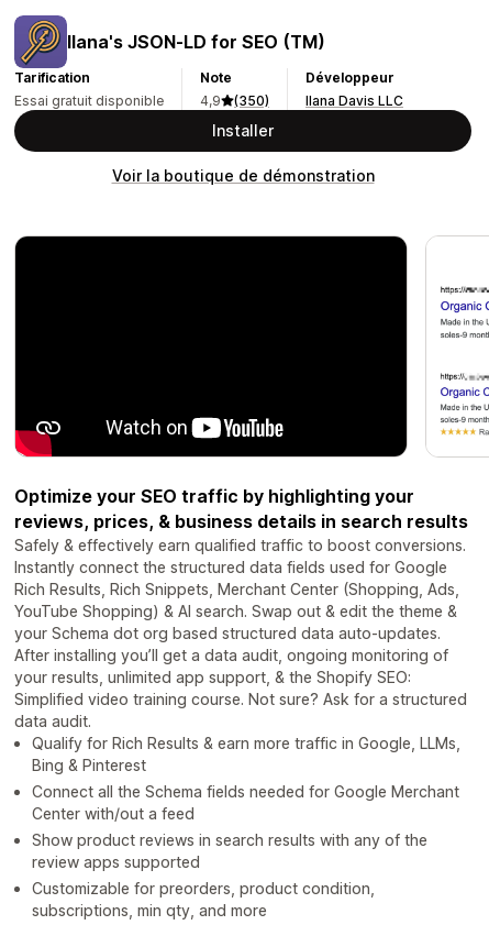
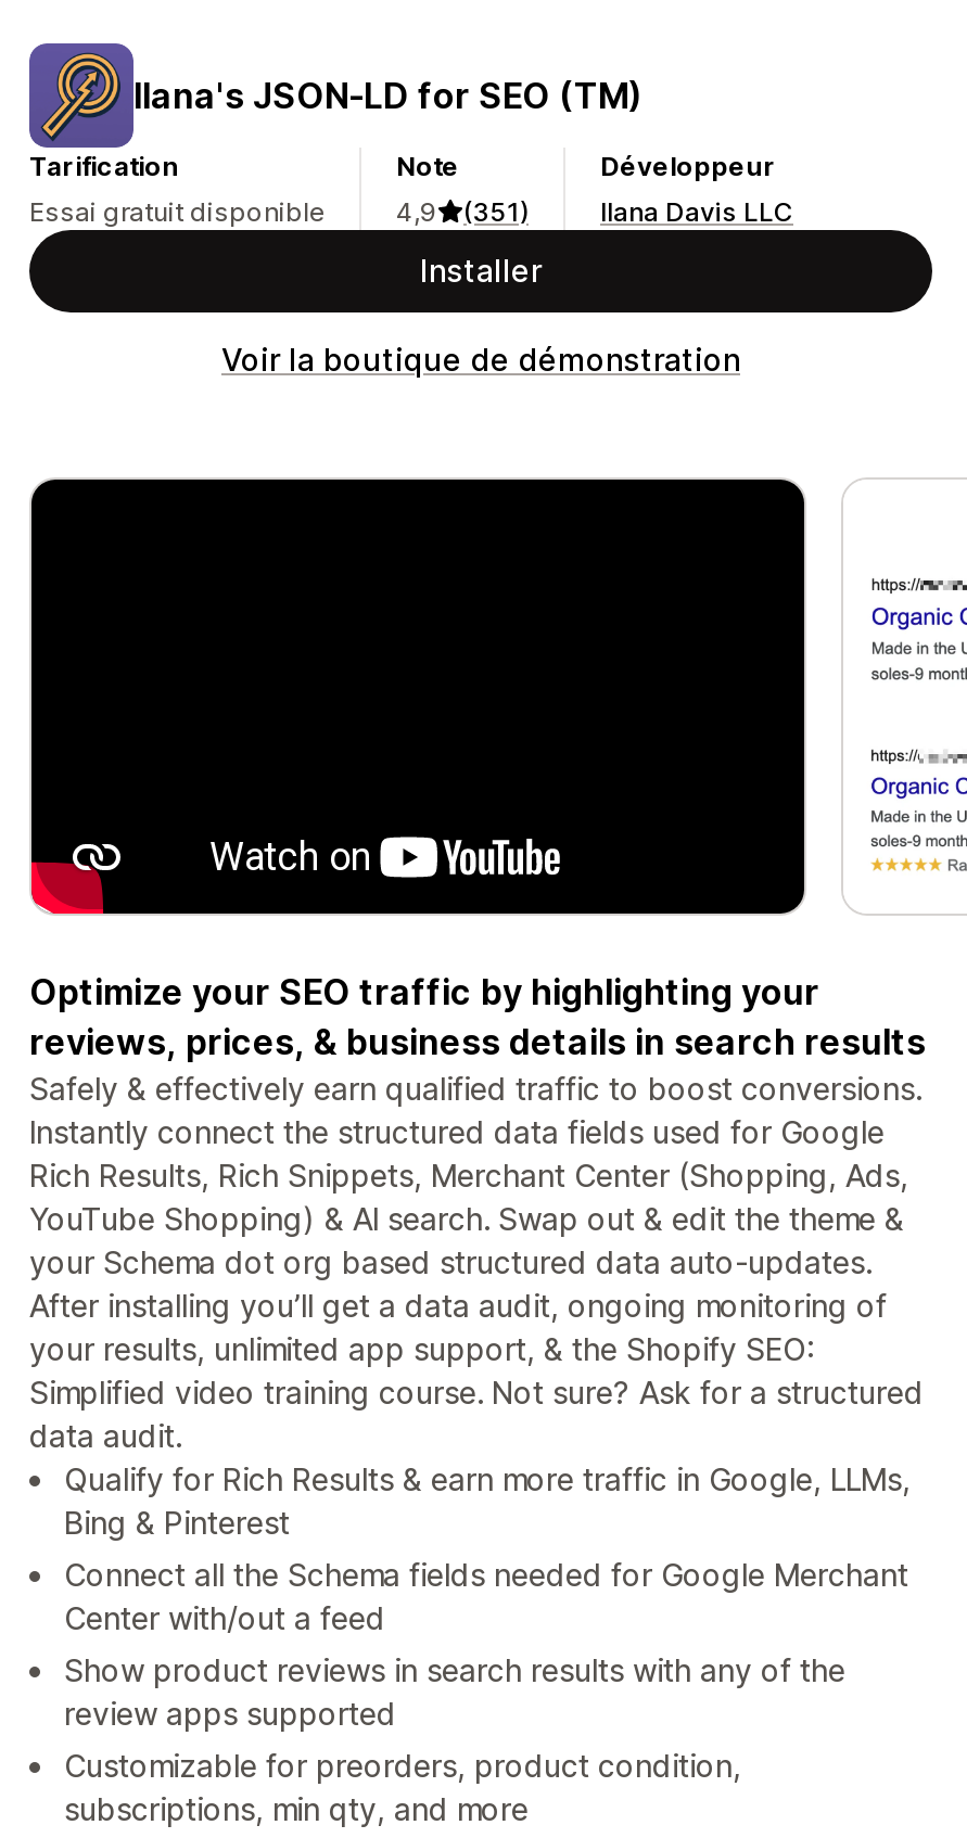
- 4,9 (350)
+ 4,9 (351)
